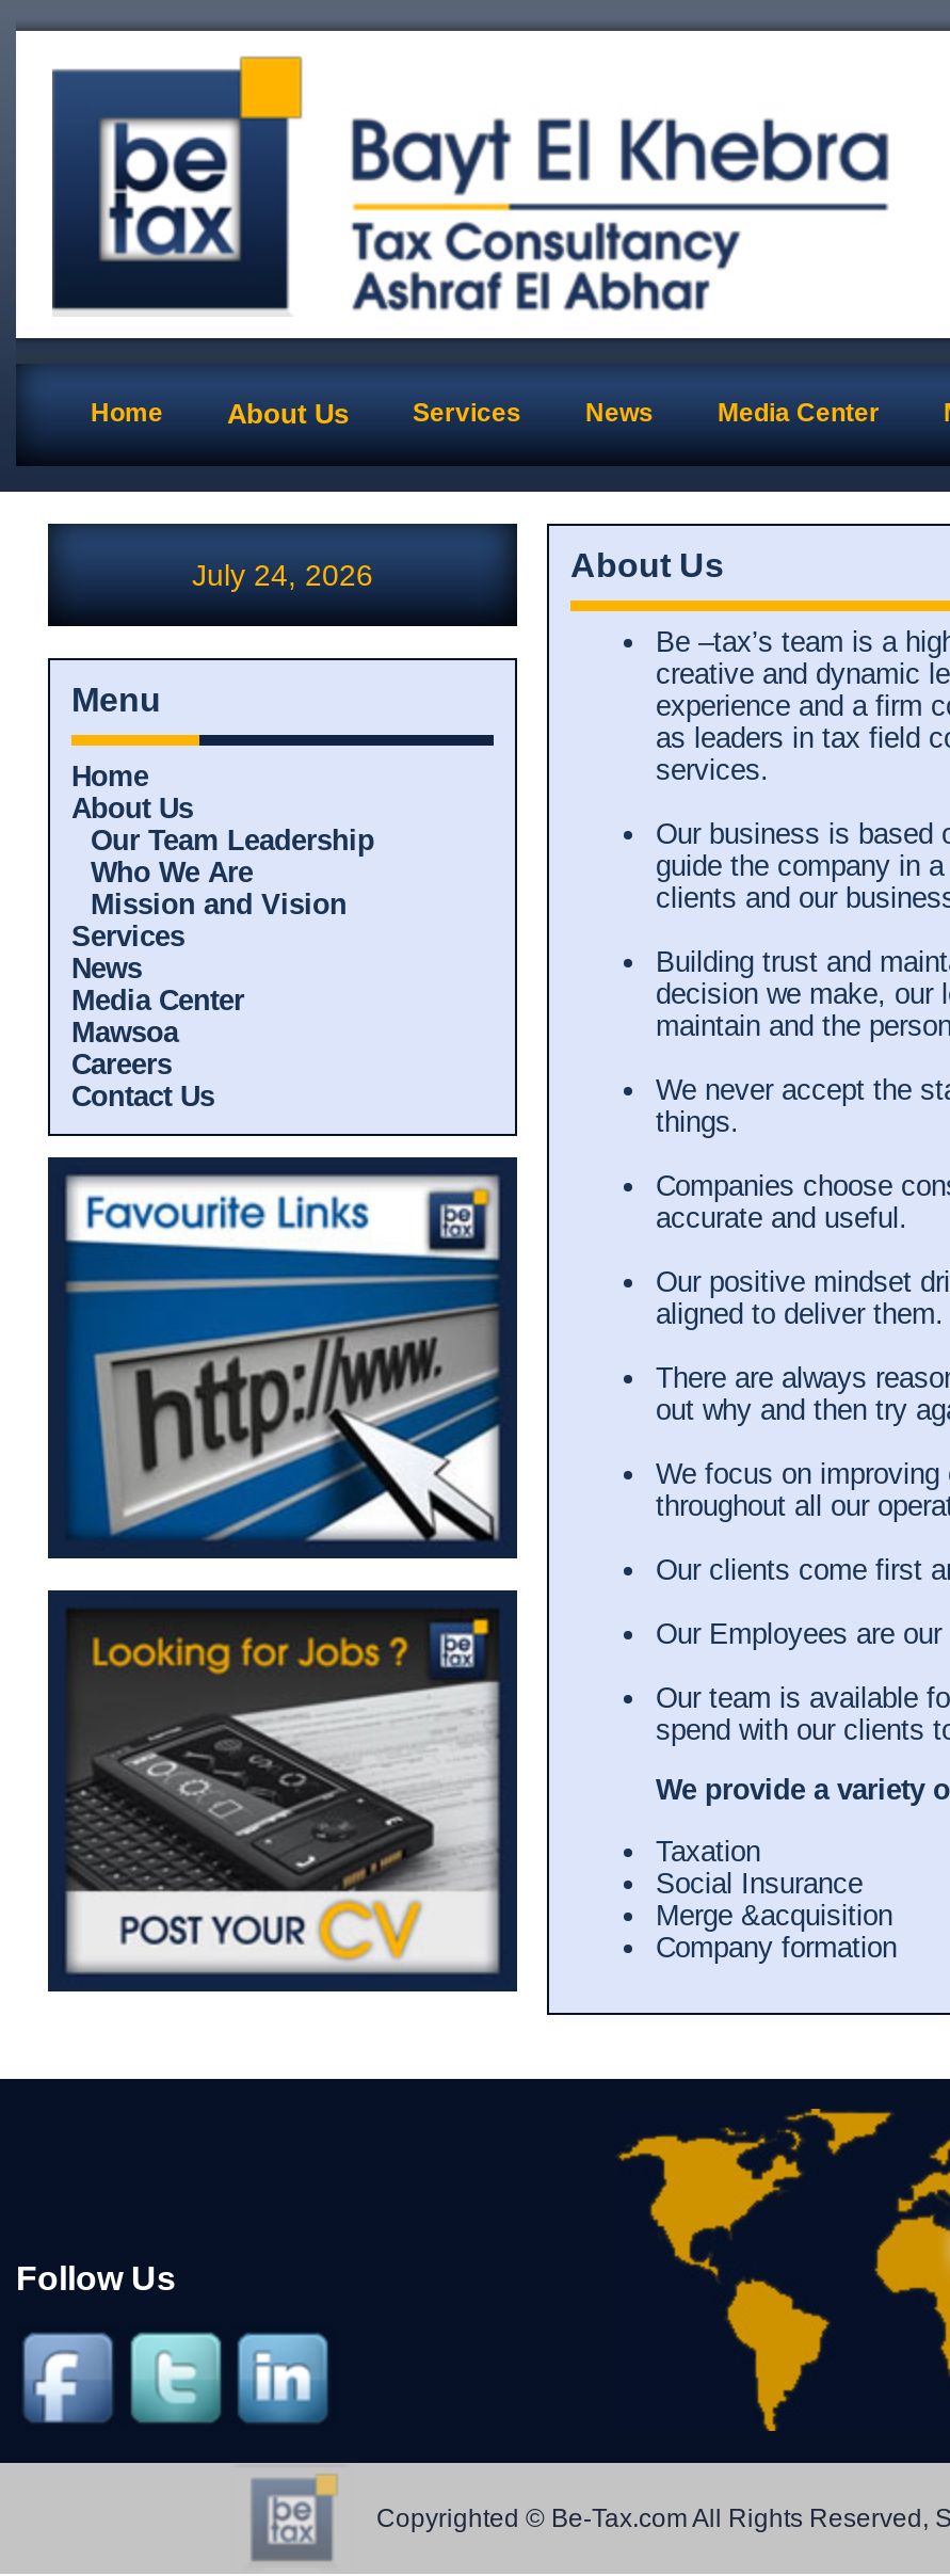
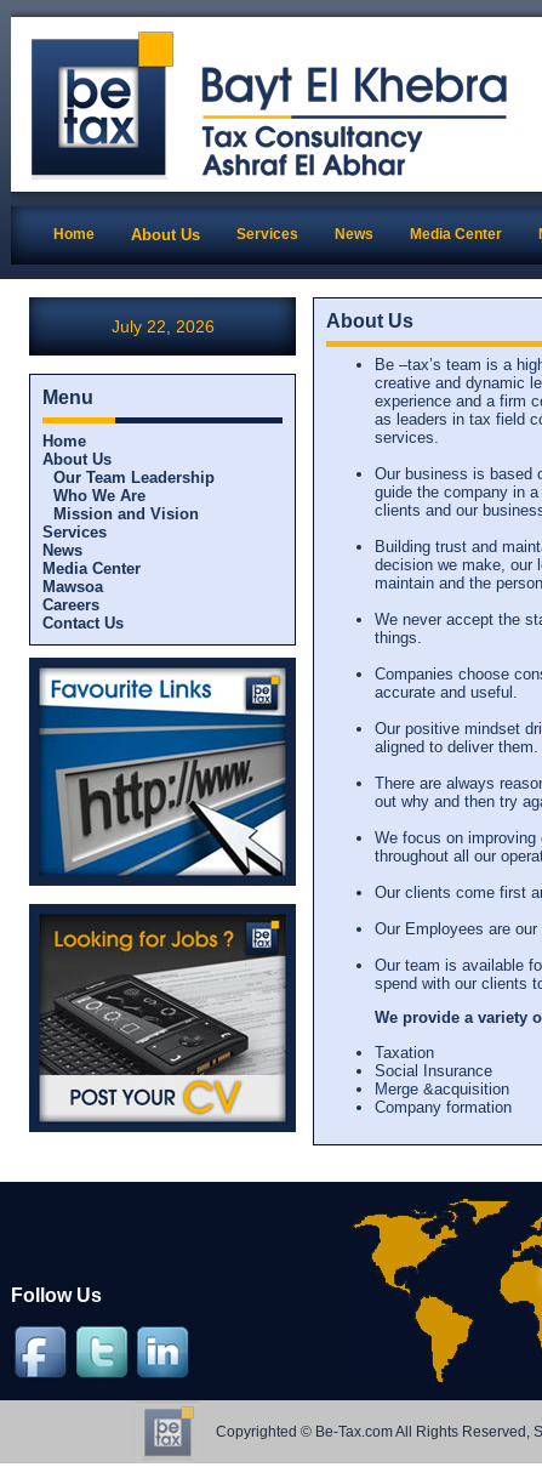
- July 24, 2026
+ July 22, 2026
